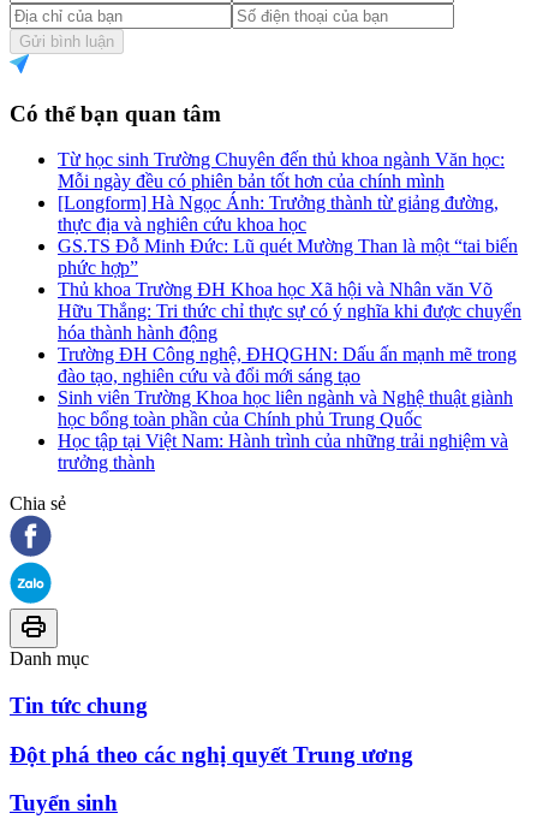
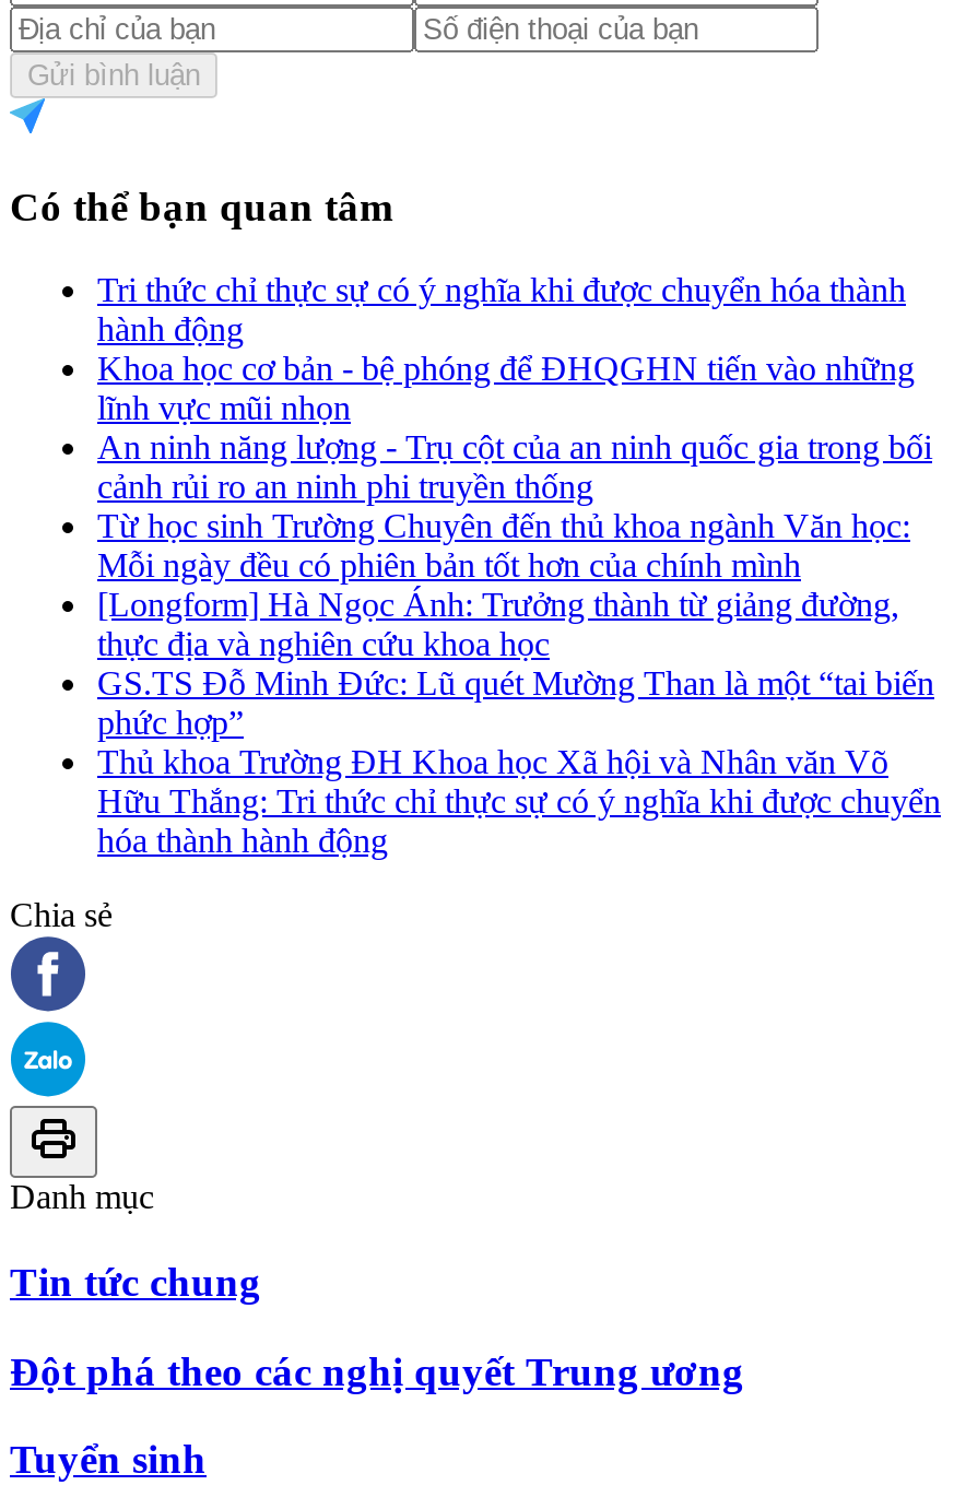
+ Tri thức chỉ thực sự có ý nghĩa khi được chuyển hóa thành
+ hành động
+ Khoa học cơ bản - bệ phóng để ĐHQGHN tiến vào những
+ lĩnh vực mũi nhọn
+ An ninh năng lượng - Trụ cột của an ninh quốc gia trong bối
+ cảnh rủi ro an ninh phi truyền thống

moved down: Từ học sinh Trường Chuyên đến thủ khoa ngành Văn học: | Mỗi ngày đều có phiên bản tốt hơn của chính mình | [Longform] Hà Ngọc Ánh: Trưởng thành từ giảng đường, | ... | Hữu Thắng: Tri thức chỉ thực sự có ý nghĩa khi được chuyển | hóa thành hành động

- Trường ĐH Công nghệ, ĐHQGHN: Dấu ấn mạnh mẽ trong
- đào tạo, nghiên cứu và đổi mới sáng tạo
- Sinh viên Trường Khoa học liên ngành và Nghệ thuật giành
- học bổng toàn phần của Chính phủ Trung Quốc
- Học tập tại Việt Nam: Hành trình của những trải nghiệm và
- trưởng thành
